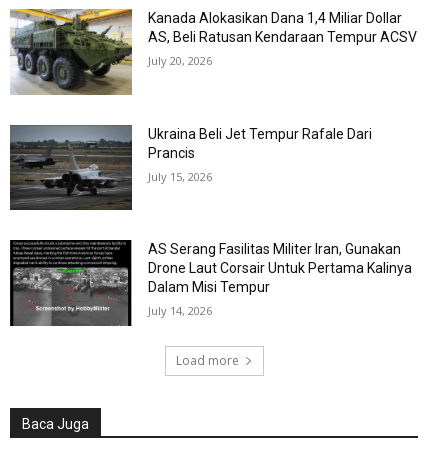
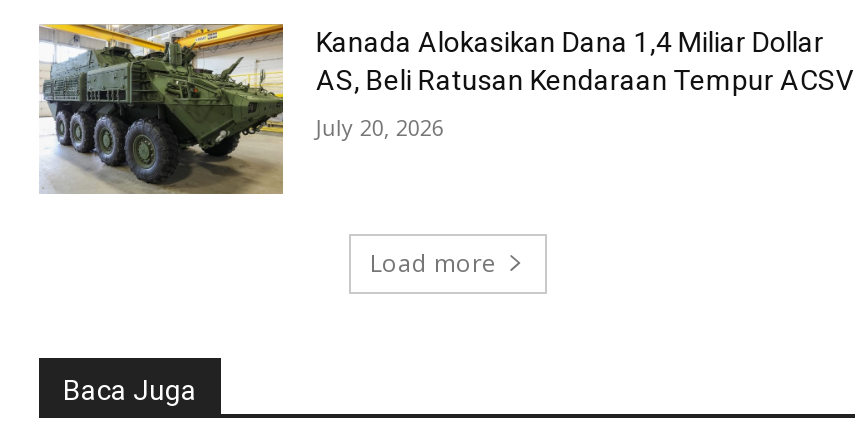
- [image]
- Ukraina Beli Jet Tempur Rafale Dari
- Prancis
- July 15, 2026

- [image]
- AS Serang Fasilitas Militer Iran, Gunakan
- Drone Laut Corsair Untuk Pertama Kalinya
- Dalam Misi Tempur
- July 14, 2026
